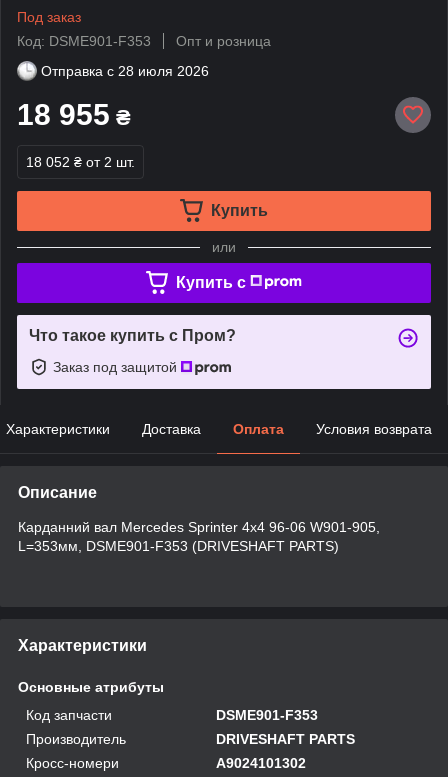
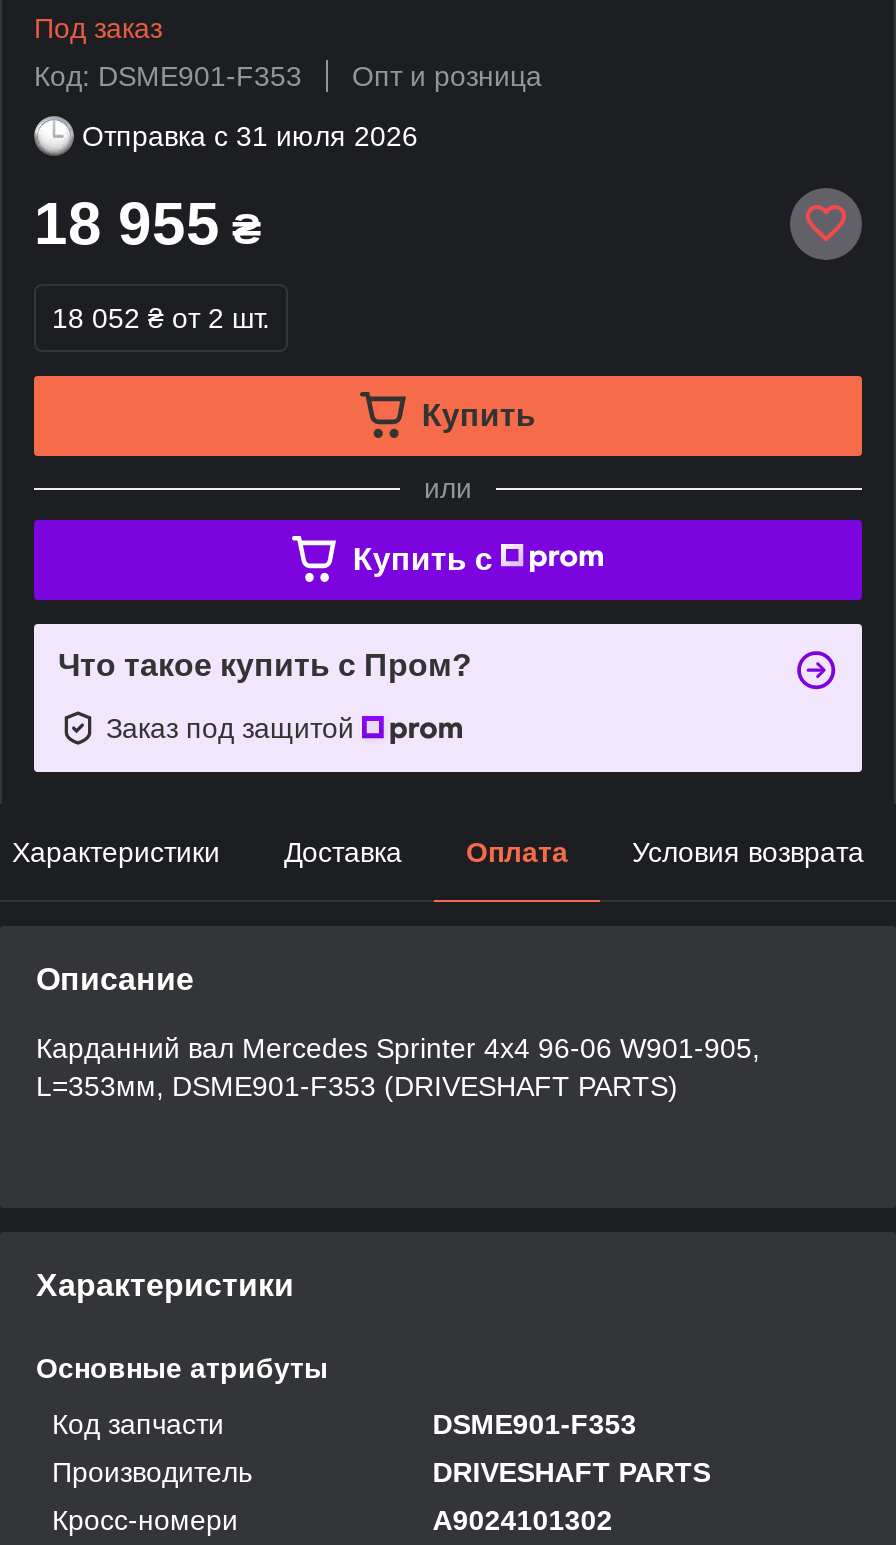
- Отправка с 28 июля 2026
+ Отправка с 31 июля 2026
